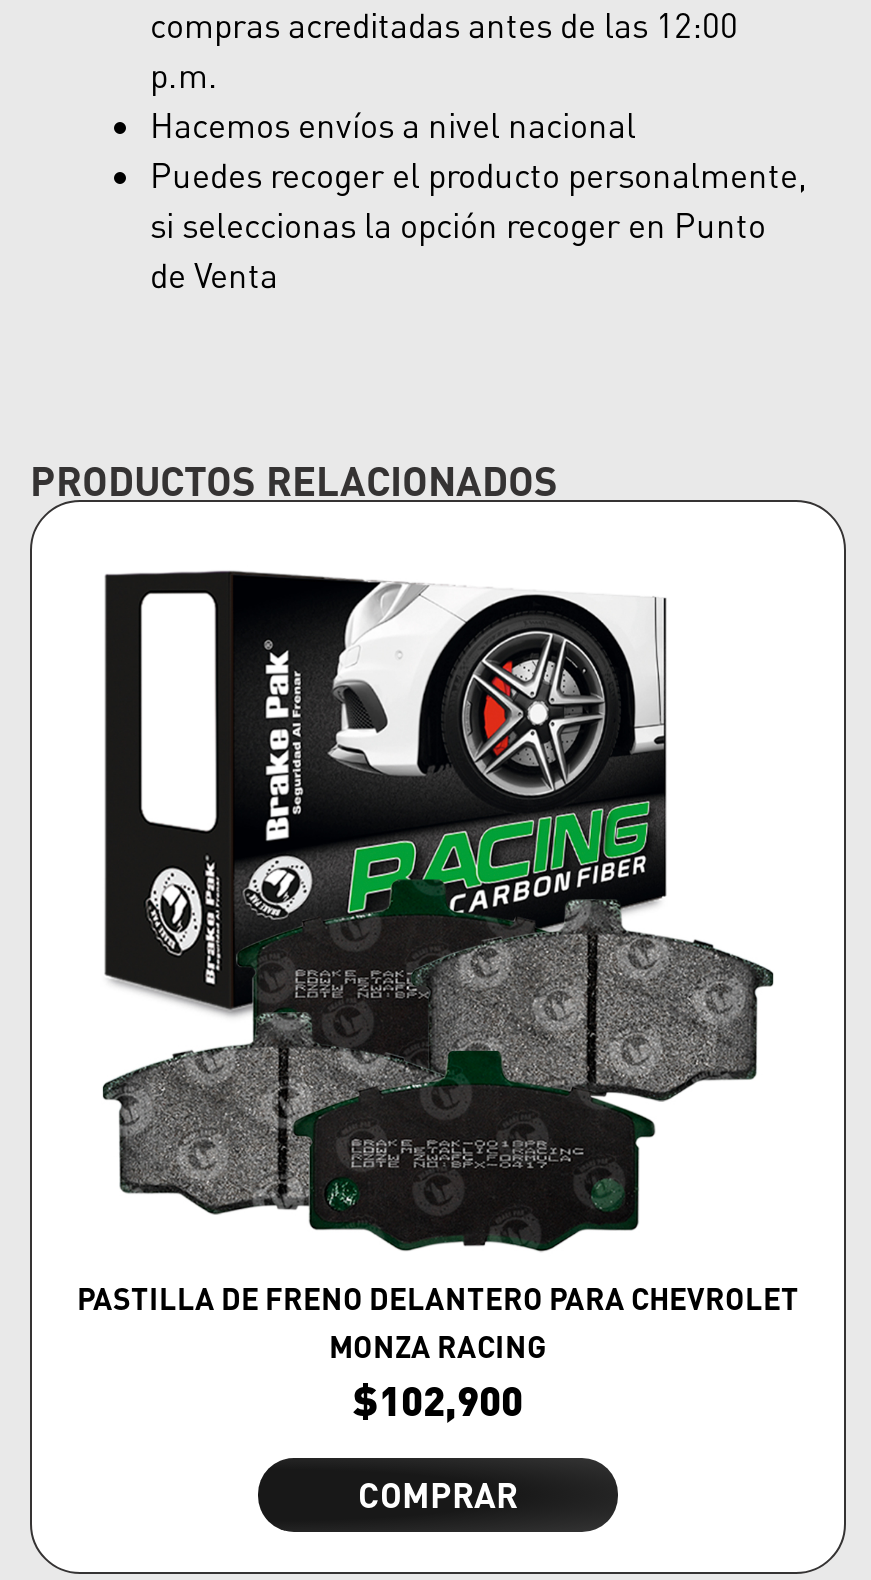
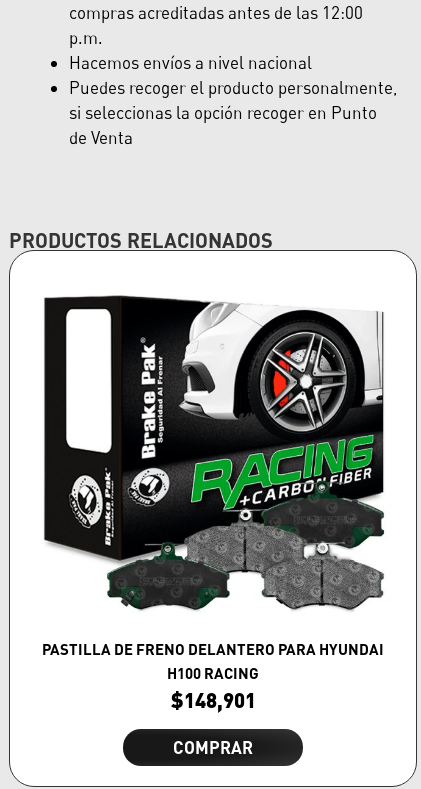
- [image]
- PASTILLA DE FRENO DELANTERO PARA CHEVROLET
+ [image]
+ PASTILLA DE FRENO DELANTERO PARA HYUNDAI

- MONZA RACING
+ H100 RACING

- $102,900
+ $148,901
